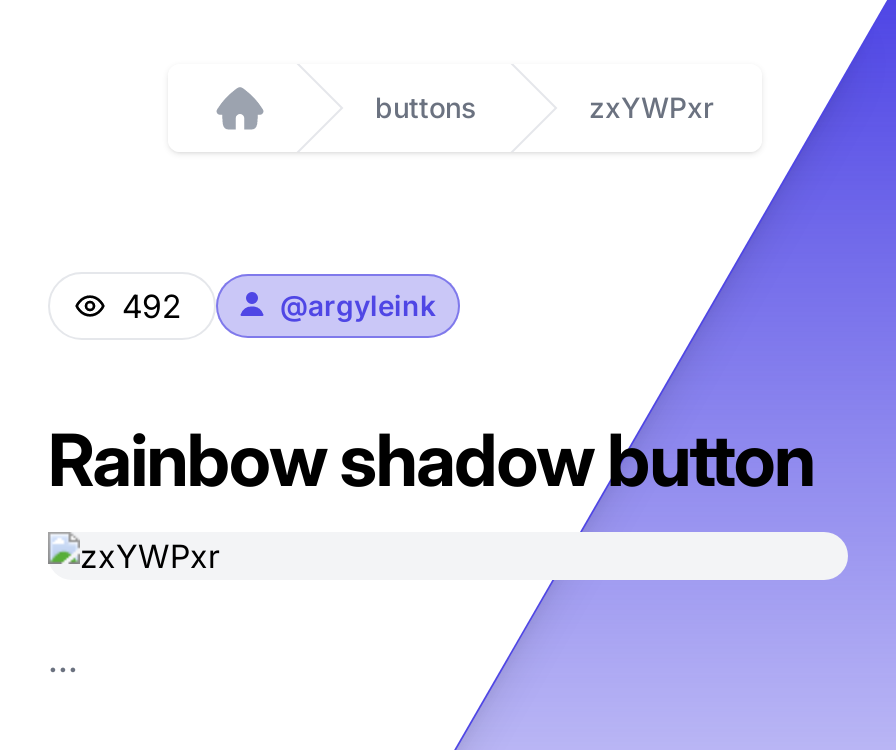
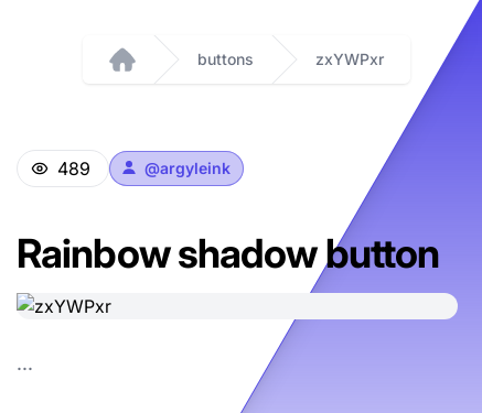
- 492
+ 489
